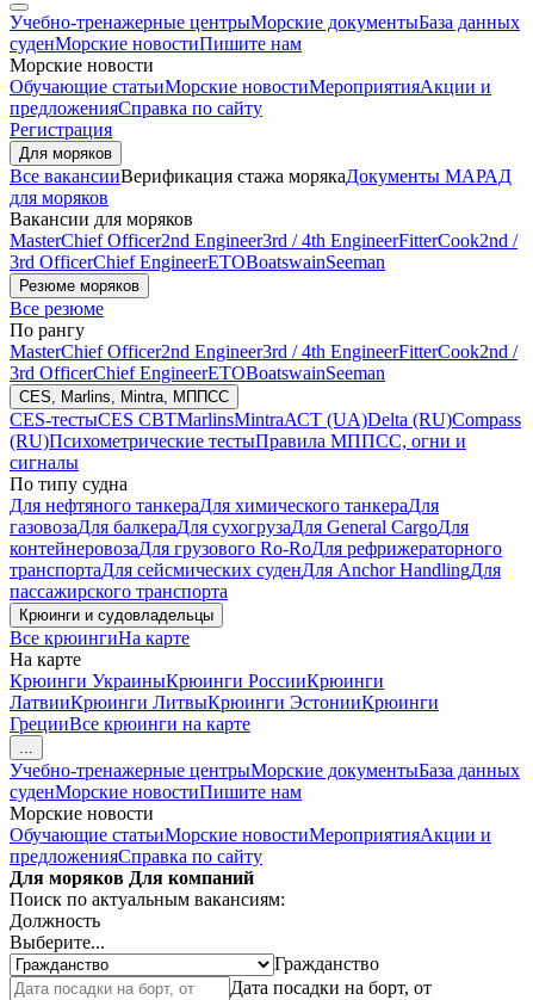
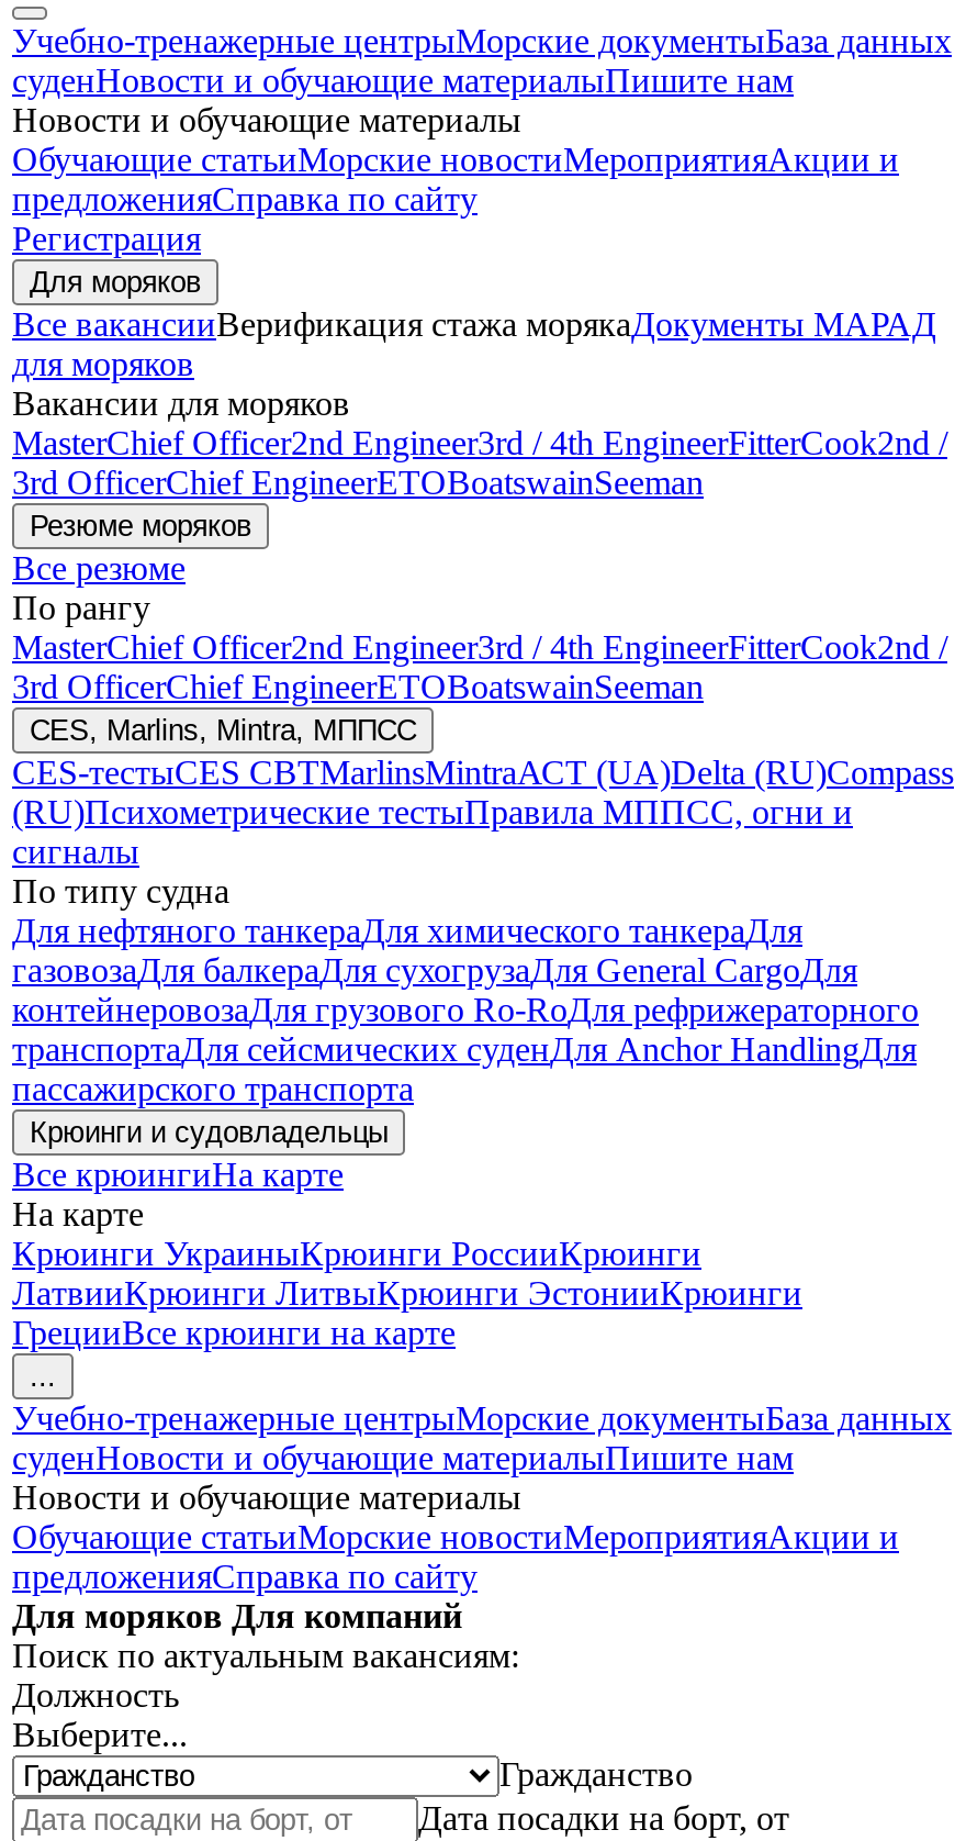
- суденМорские новостиПишите нам
- Морские новости
+ суденНовости и обучающие материалыПишите нам
+ Новости и обучающие материалы

- суденМорские новостиПишите нам
- Морские новости
+ суденНовости и обучающие материалыПишите нам
+ Новости и обучающие материалы
